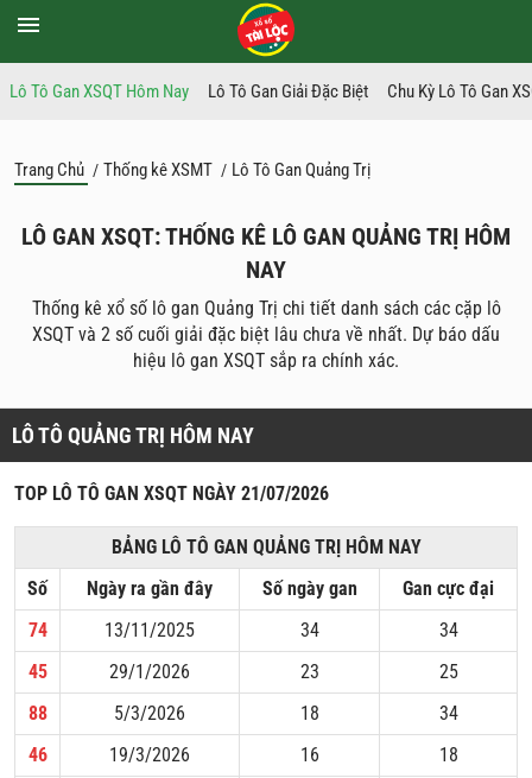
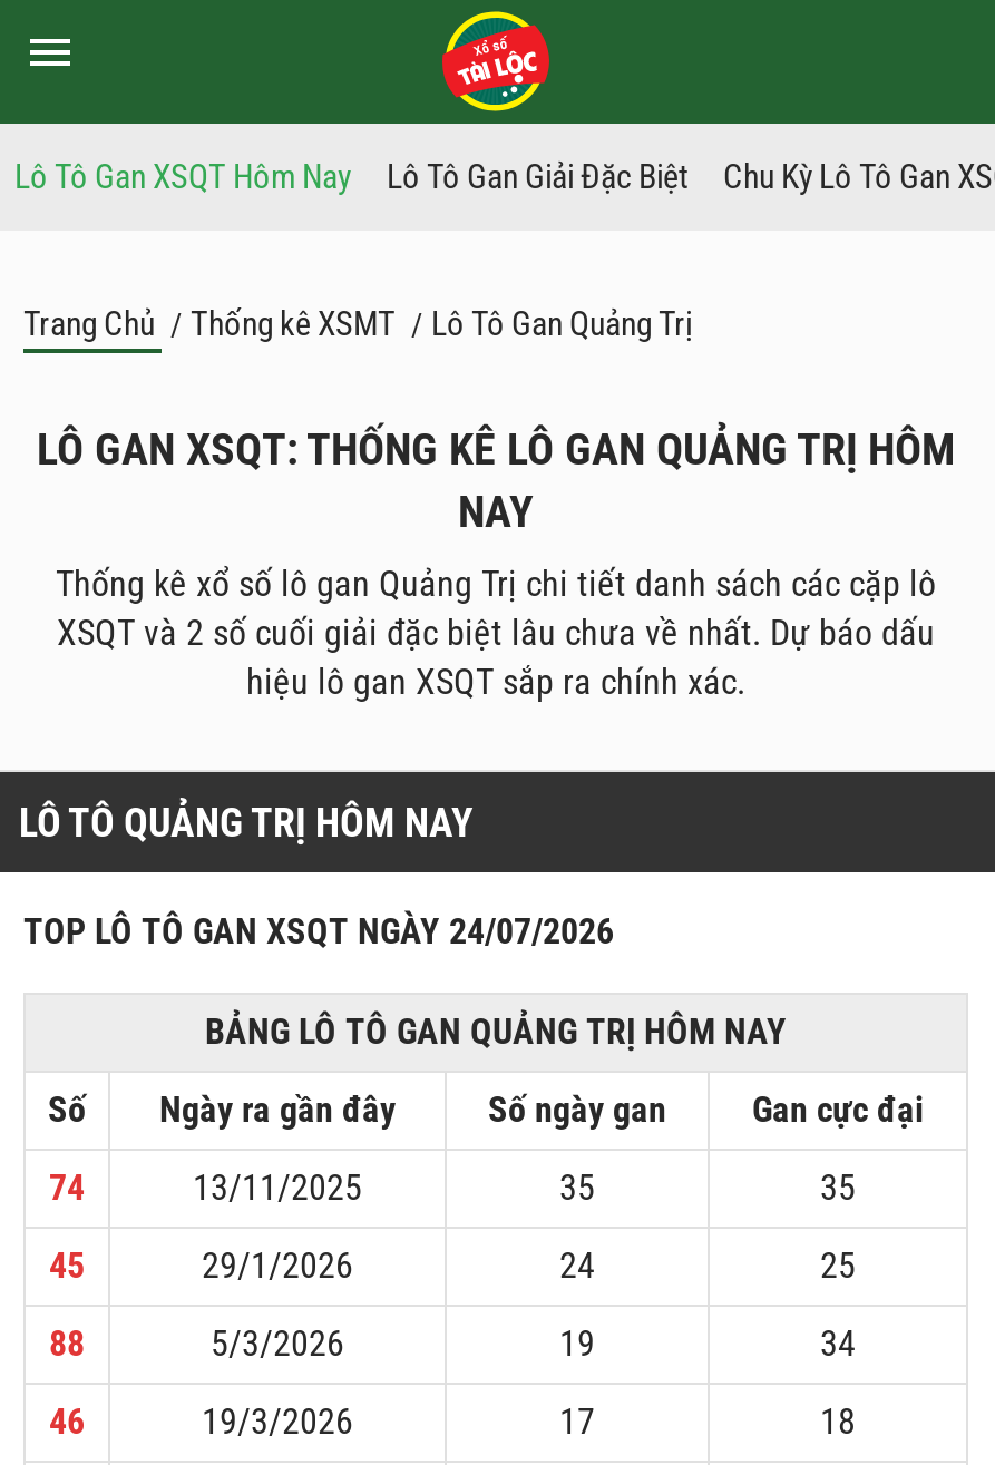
- TOP LÔ TÔ GAN XSQT NGÀY 21/07/2026
+ TOP LÔ TÔ GAN XSQT NGÀY 24/07/2026

- 34
+ 35

- 34
+ 35

- 23
+ 24

- 18
+ 19

- 16
+ 17
